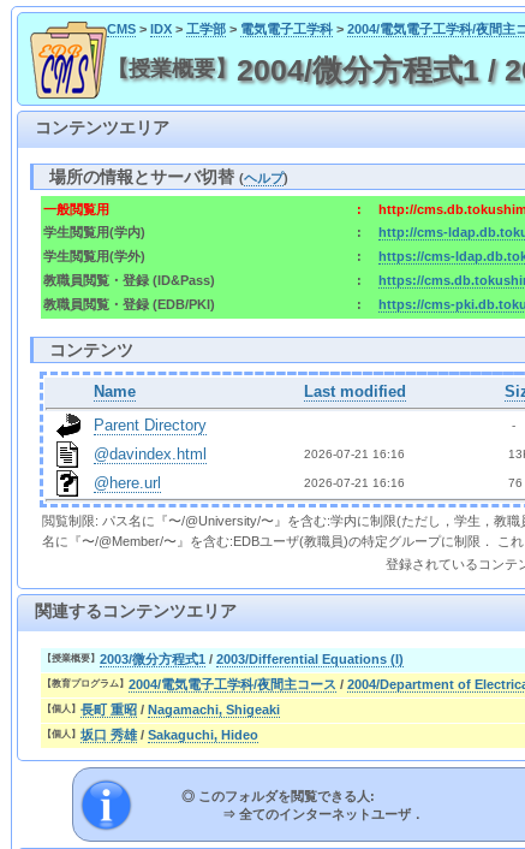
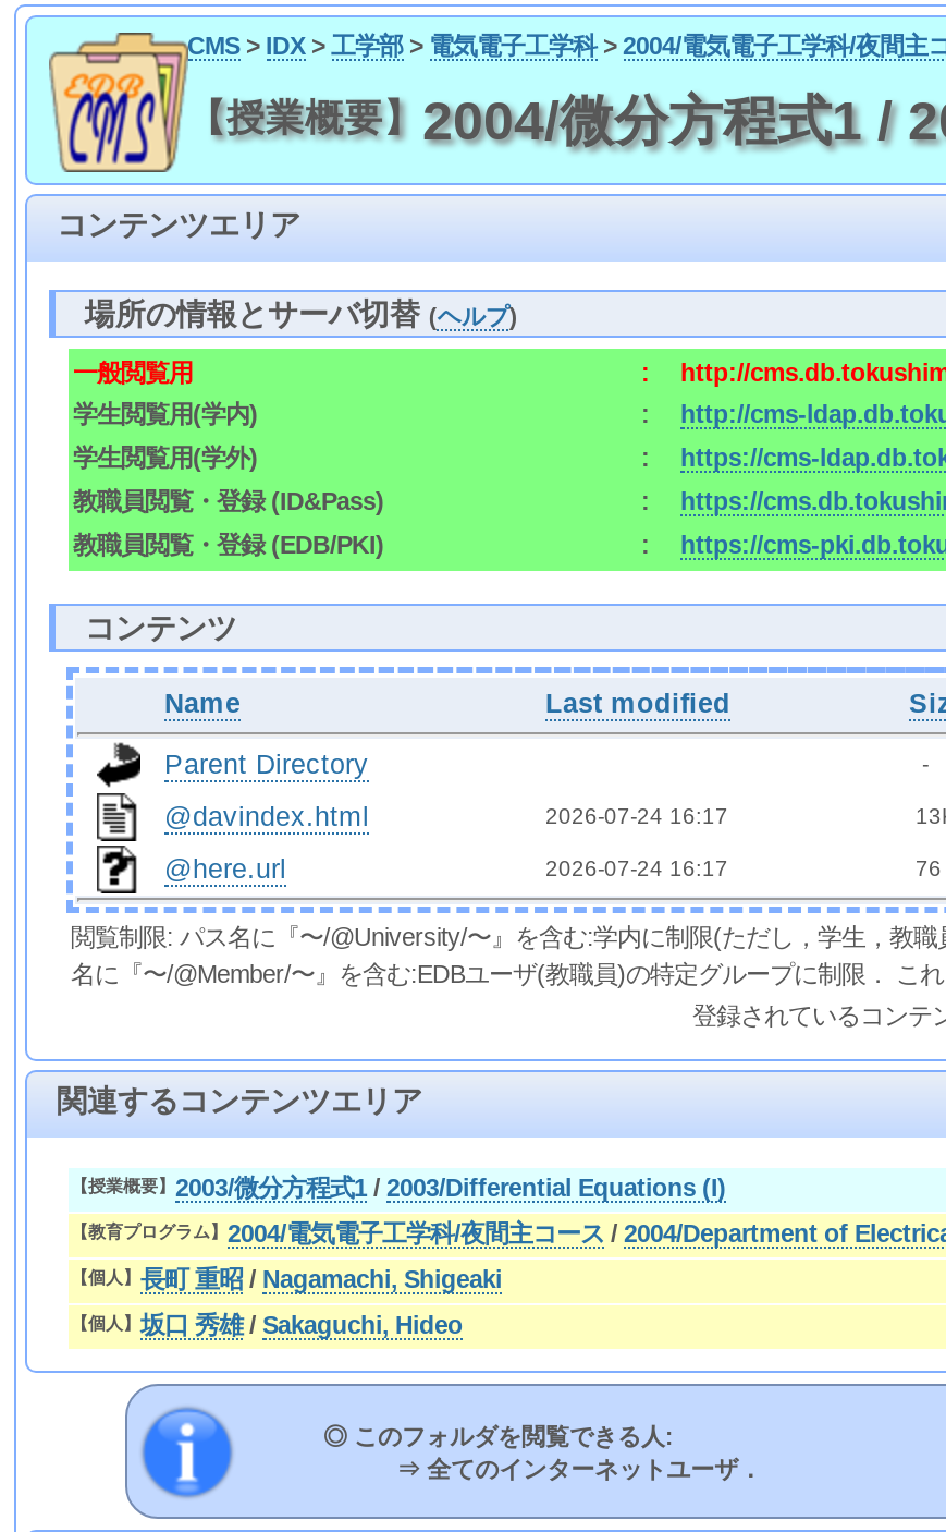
- 2026-07-21 16:16
+ 2026-07-24 16:17

- 2026-07-21 16:16
+ 2026-07-24 16:17
